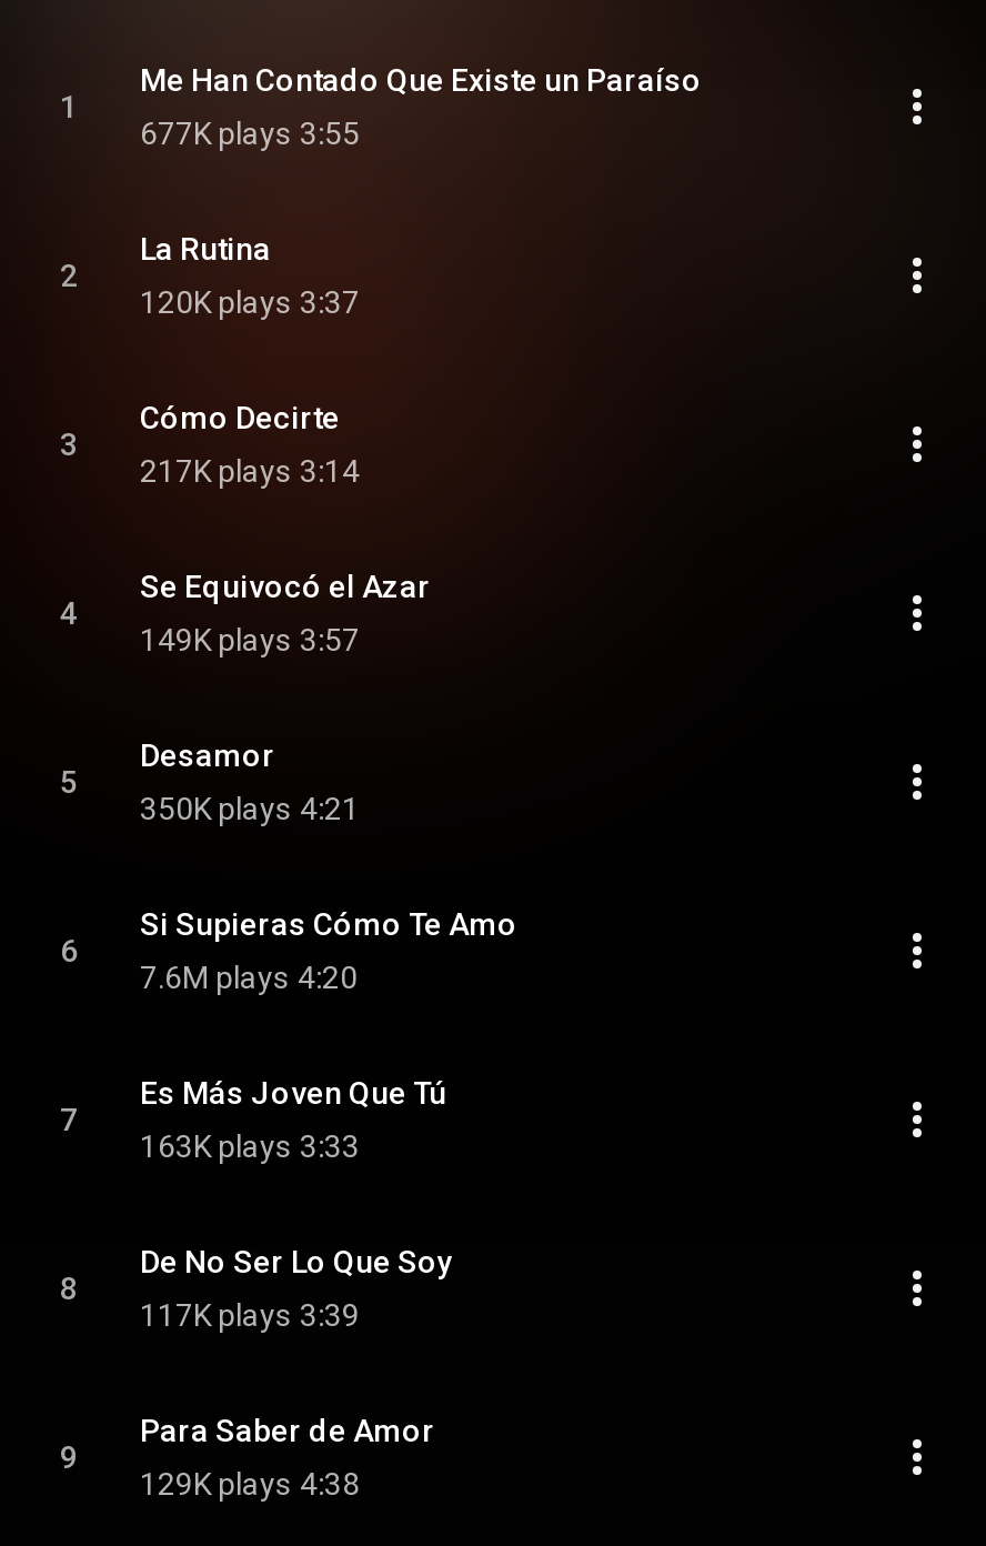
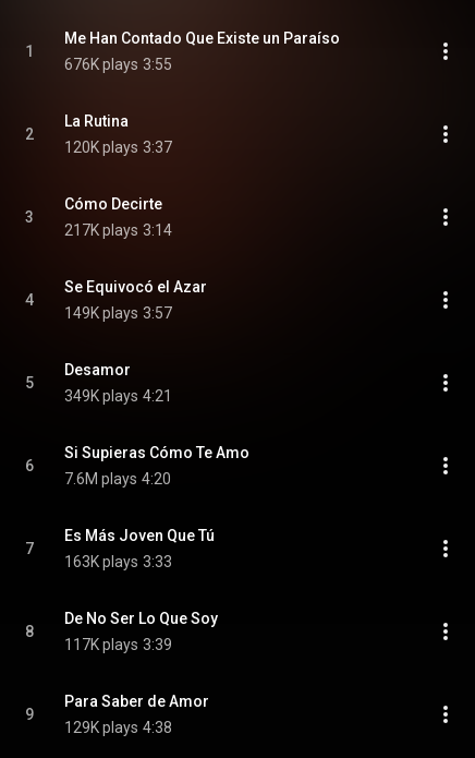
- 677K plays 3:55
+ 676K plays 3:55

- 350K plays 4:21
+ 349K plays 4:21
